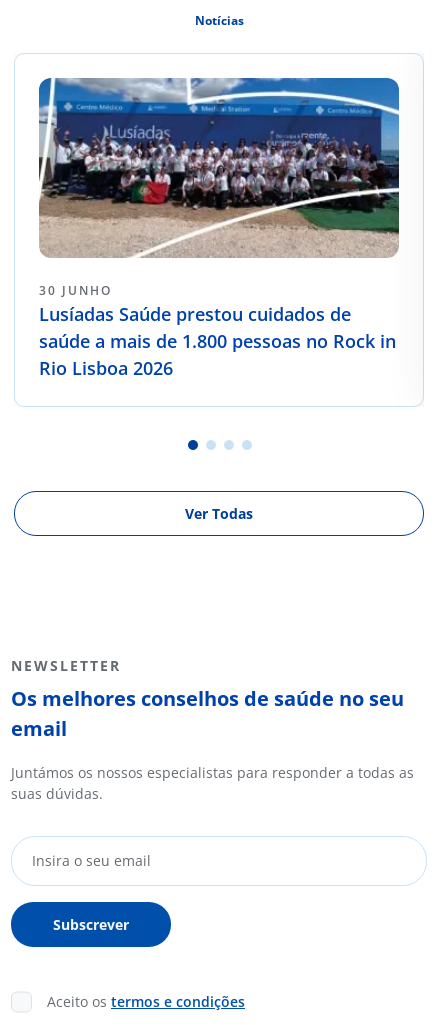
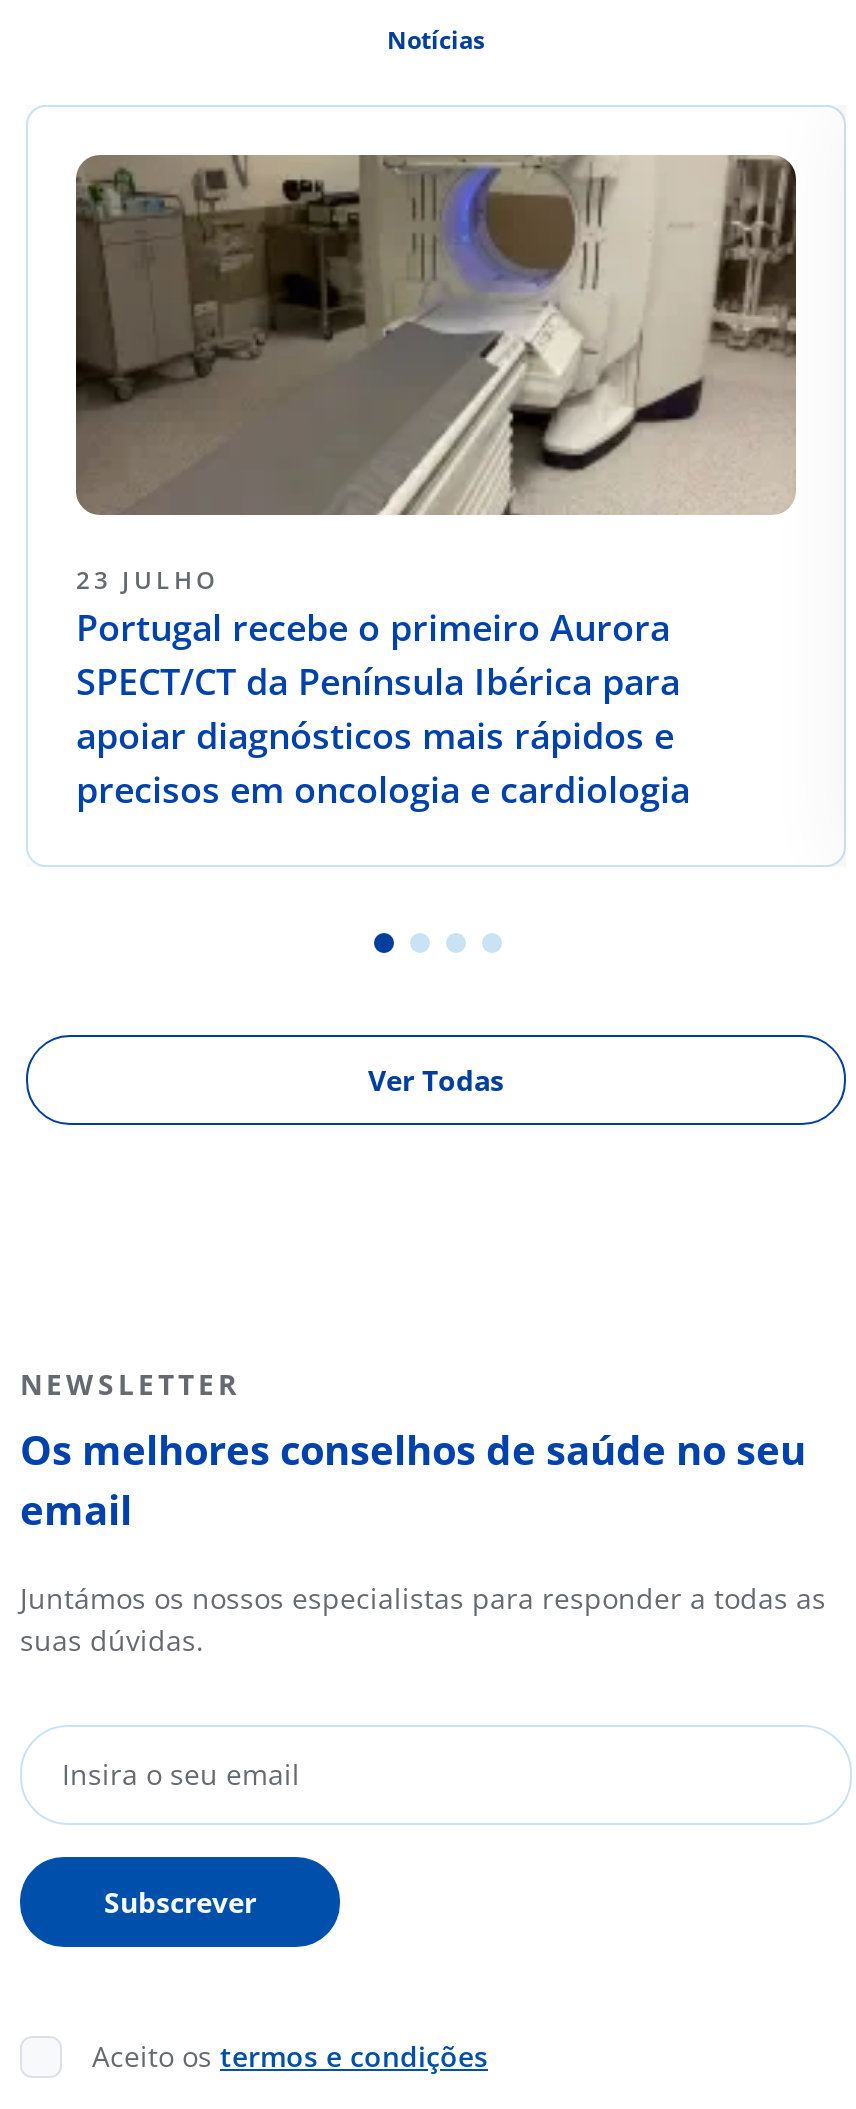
- [image]
- 30 JUNHO
- Lusíadas Saúde prestou cuidados de
- saúde a mais de 1.800 pessoas no Rock in
- Rio Lisboa 2026
+ [image]
+ 23 JULHO
+ Portugal recebe o primeiro Aurora
+ SPECT/CT da Península Ibérica para
+ apoiar diagnósticos mais rápidos e
+ precisos em oncologia e cardiologia
